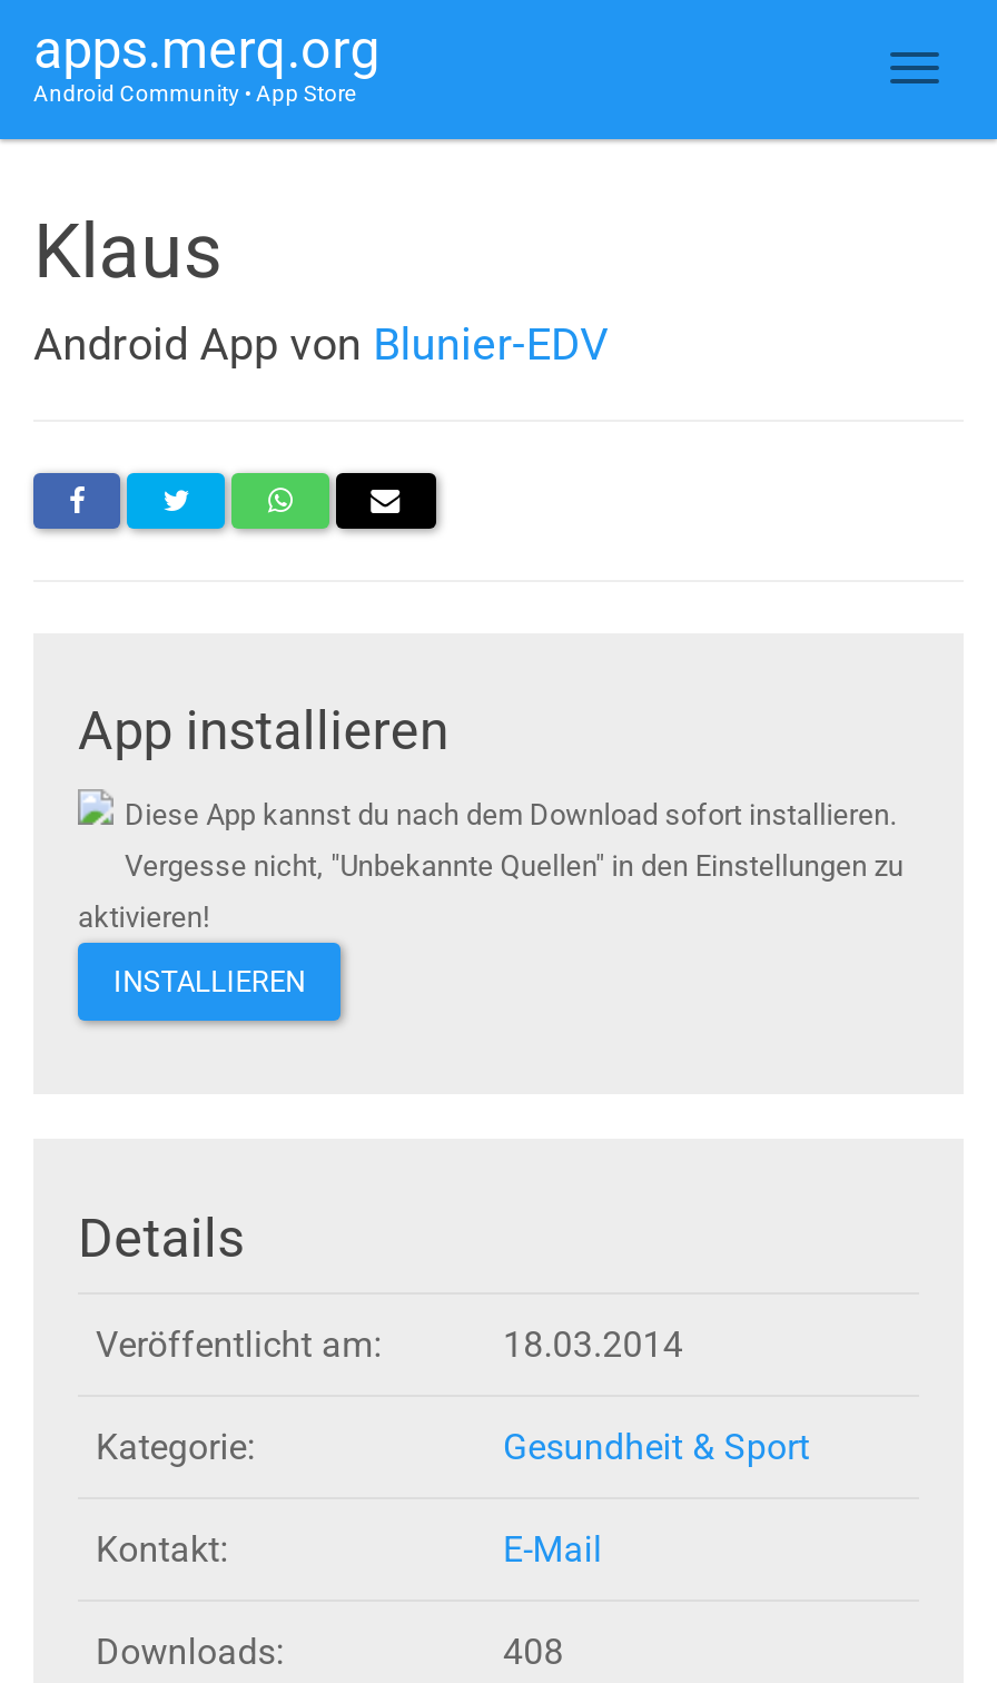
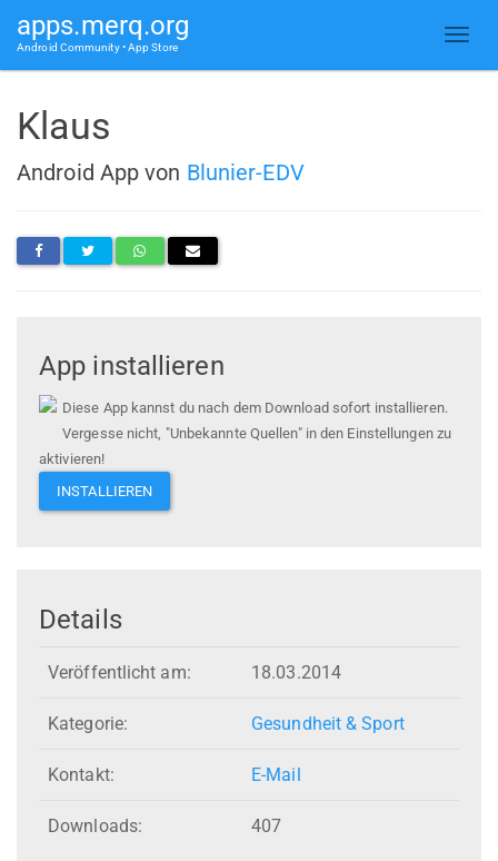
- 408
+ 407
